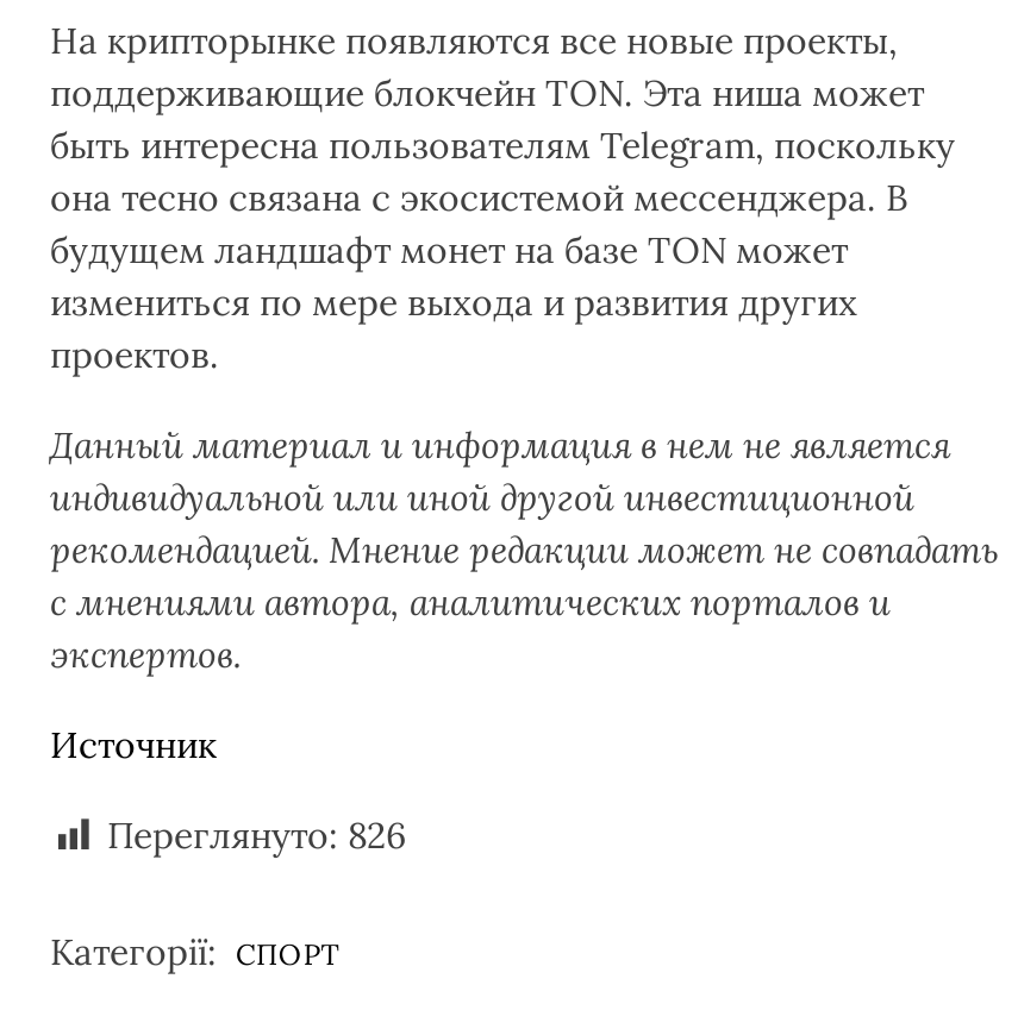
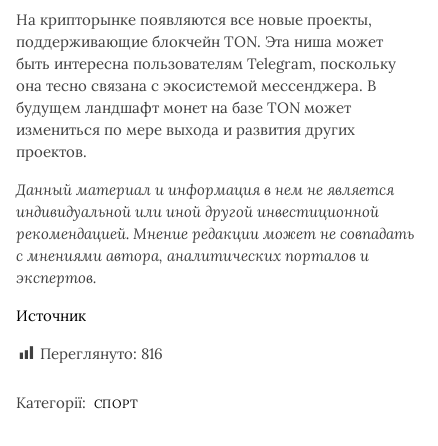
- Переглянуто: 826
+ Переглянуто: 816
